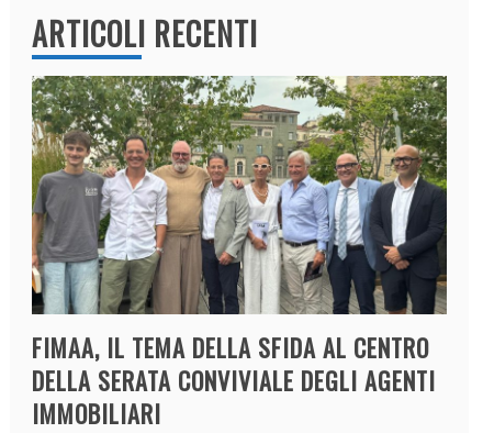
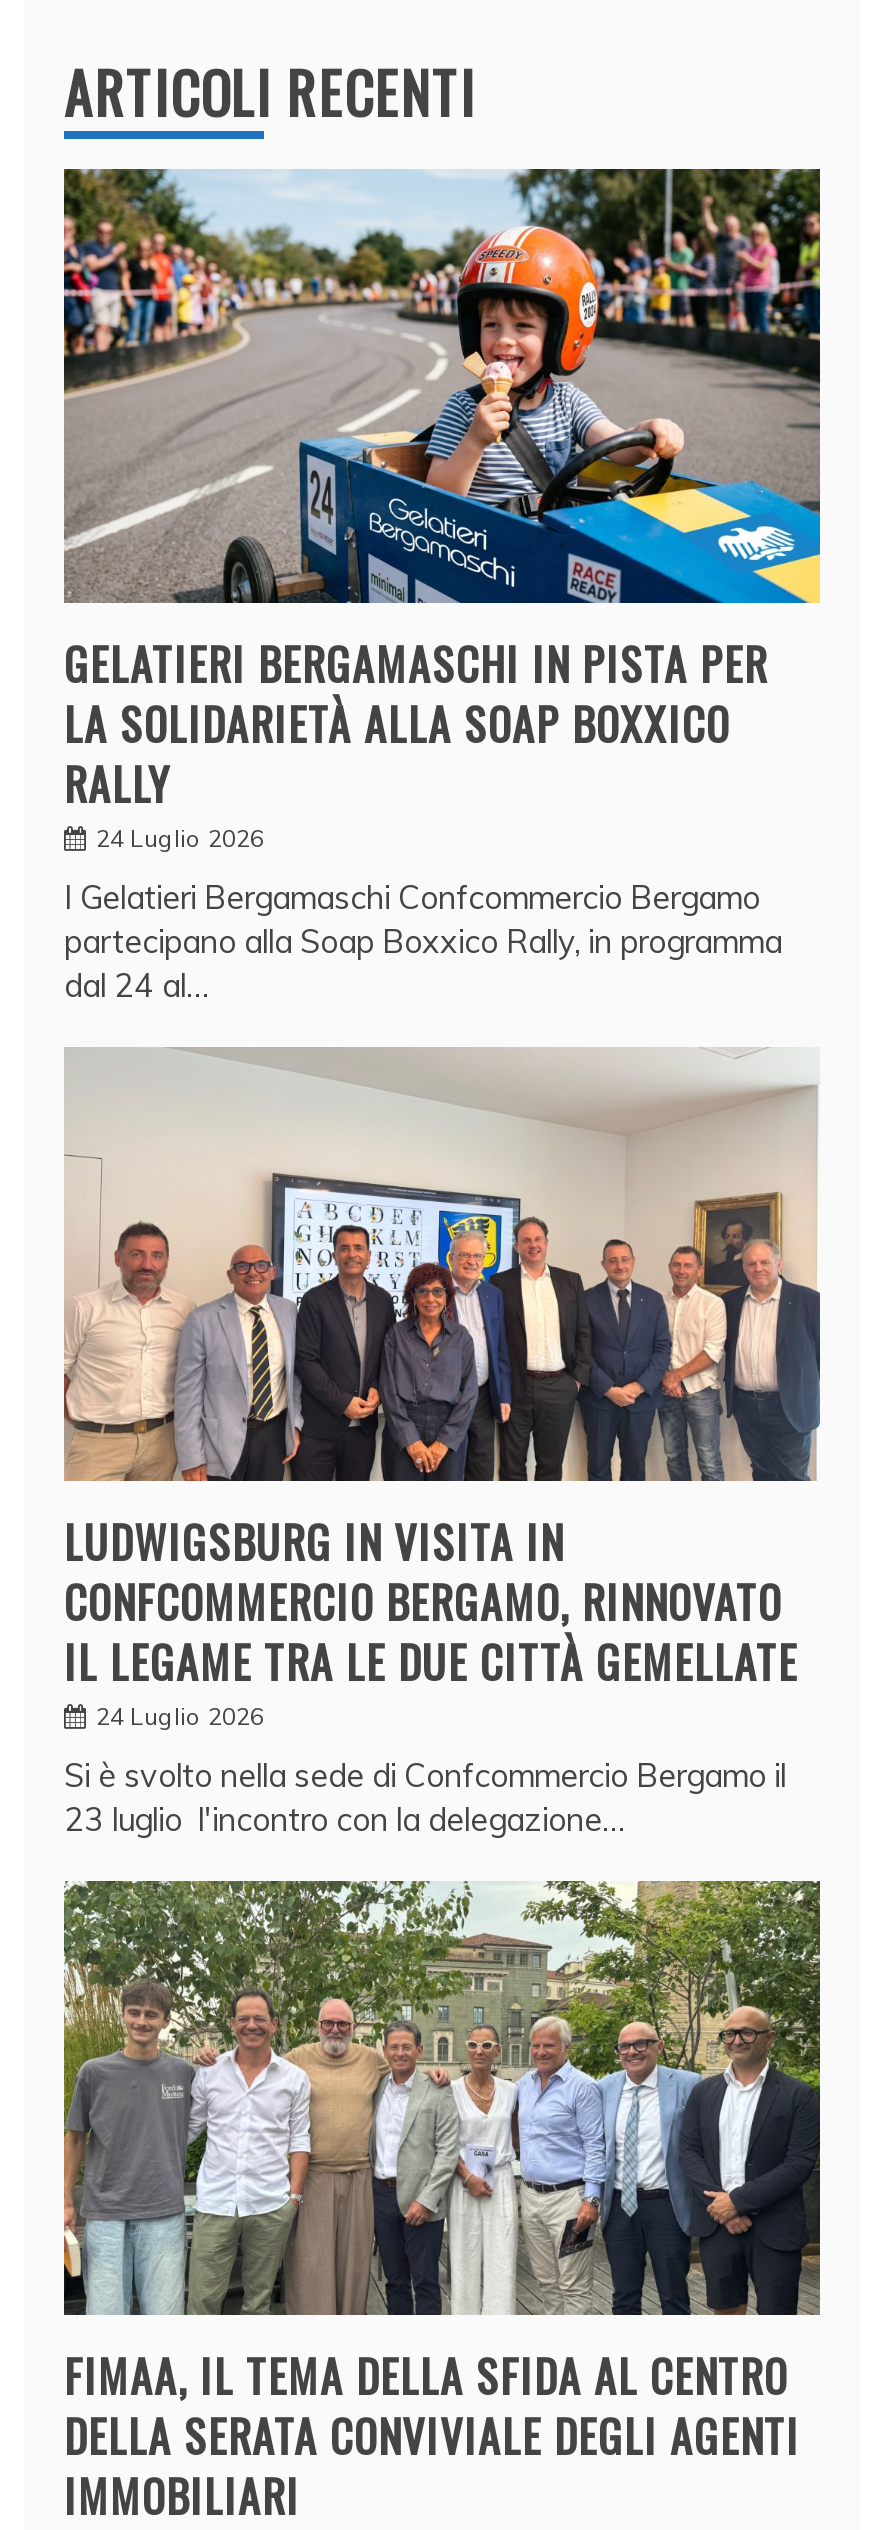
+ [image]
+ GELATIERI BERGAMASCHI IN PISTA PER
+ LA SOLIDARIETÀ ALLA SOAP BOXXICO
+ RALLY
+ 24 Luglio 2026
+ I Gelatieri Bergamaschi Confcommercio Bergamo
+ partecipano alla Soap Boxxico Rally, in programma
+ dal 24 al…

+ [image]
+ LUDWIGSBURG IN VISITA IN
+ CONFCOMMERCIO BERGAMO, RINNOVATO
+ IL LEGAME TRA LE DUE CITTÀ GEMELLATE
+ 24 Luglio 2026
+ Si è svolto nella sede di Confcommercio Bergamo il
+ 23 luglio l'incontro con la delegazione…
